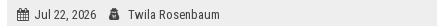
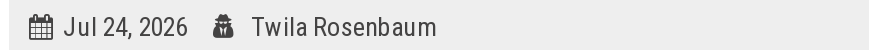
- Jul 22, 2026 Twila Rosenbaum
+ Jul 24, 2026 Twila Rosenbaum
